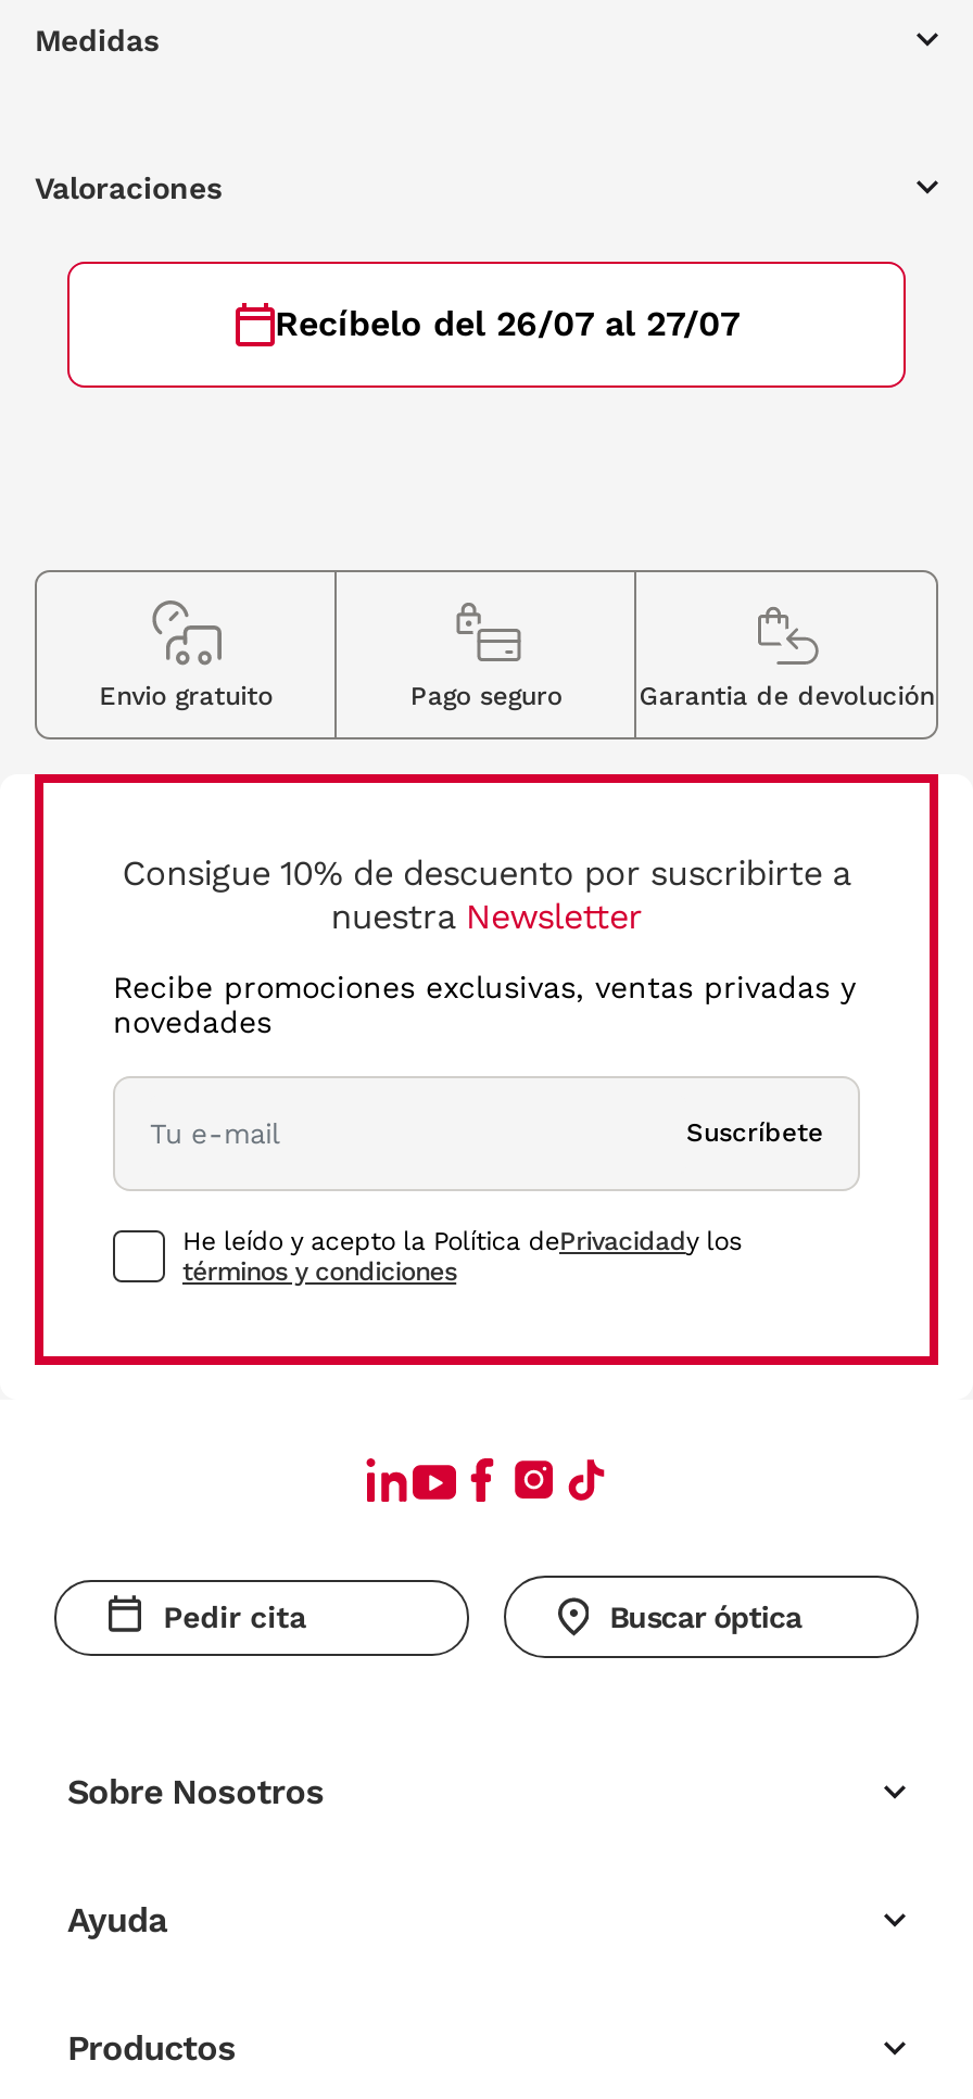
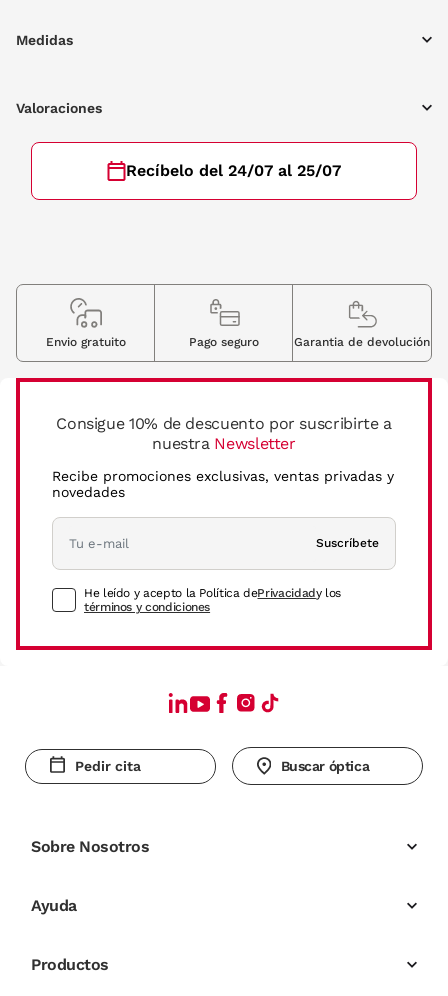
- Recíbelo del 26/07 al 27/07
+ Recíbelo del 24/07 al 25/07
